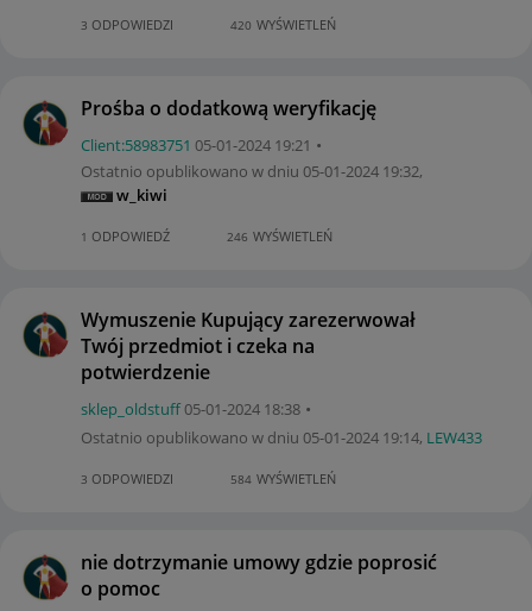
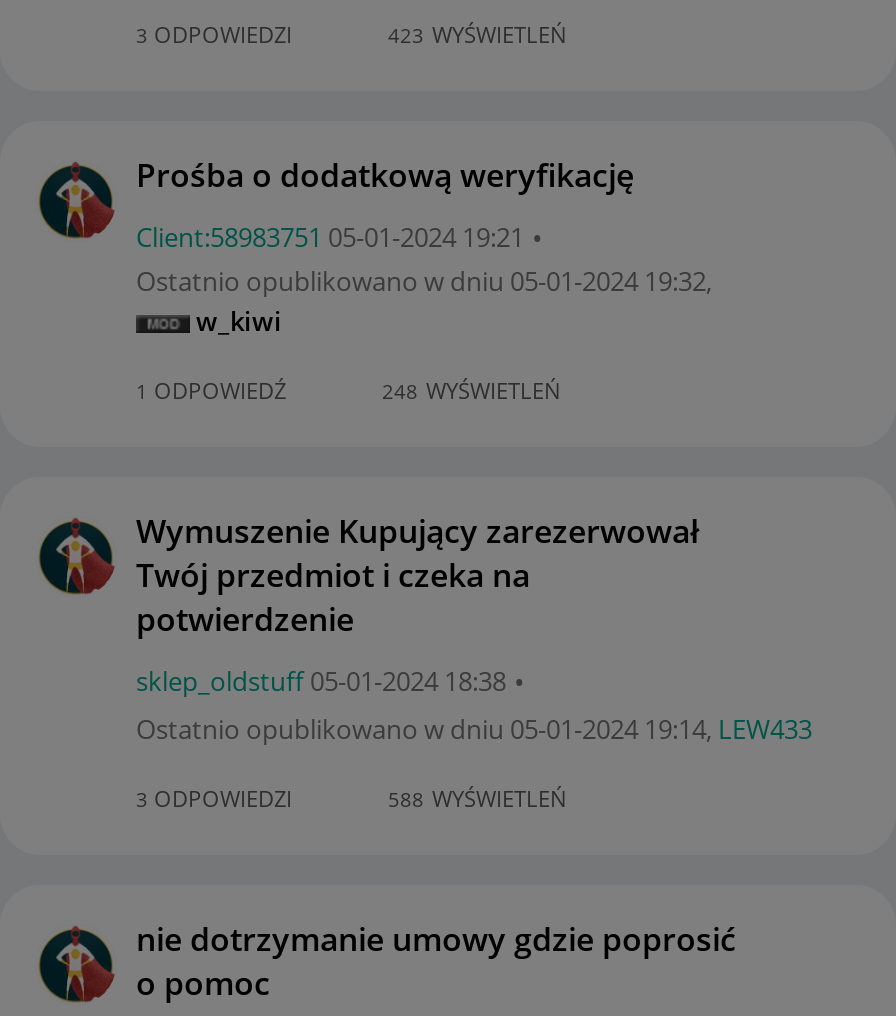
- 420 WYŚWIETLEŃ
+ 423 WYŚWIETLEŃ

- 246 WYŚWIETLEŃ
+ 248 WYŚWIETLEŃ

- 584 WYŚWIETLEŃ
+ 588 WYŚWIETLEŃ
